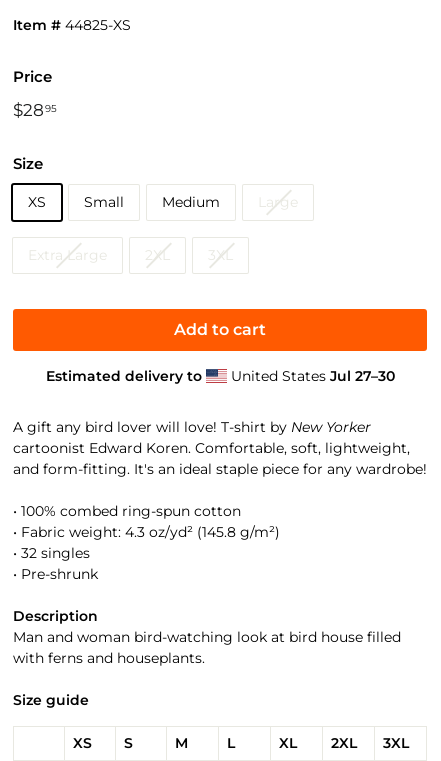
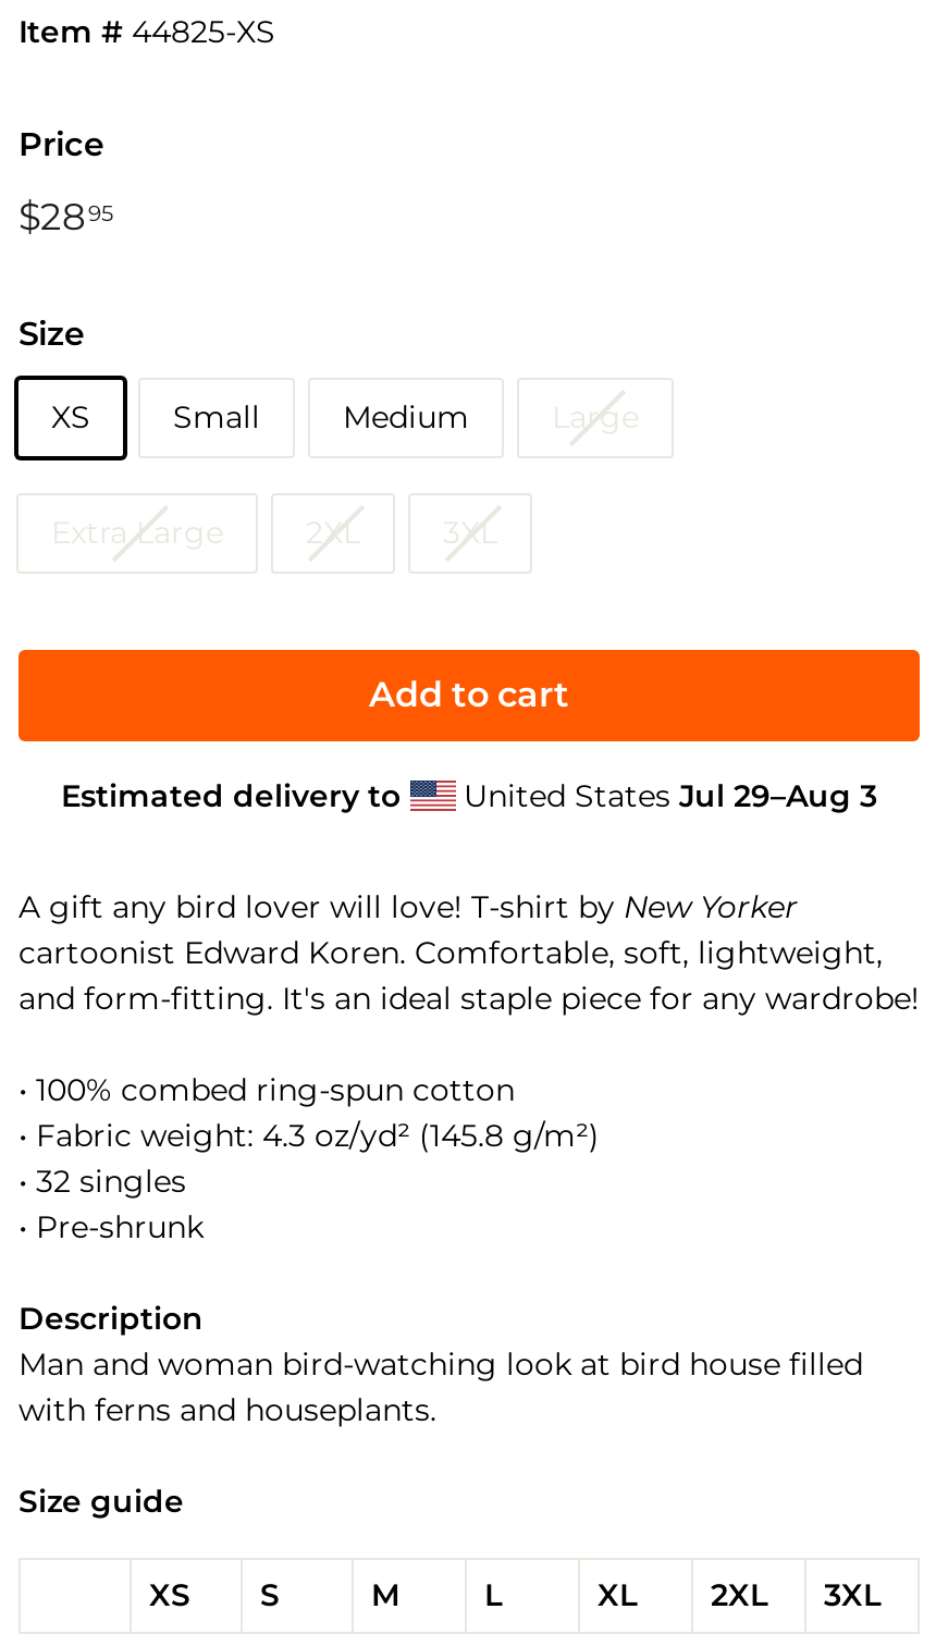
- United States Jul 27–30
+ United States Jul 29–Aug 3
